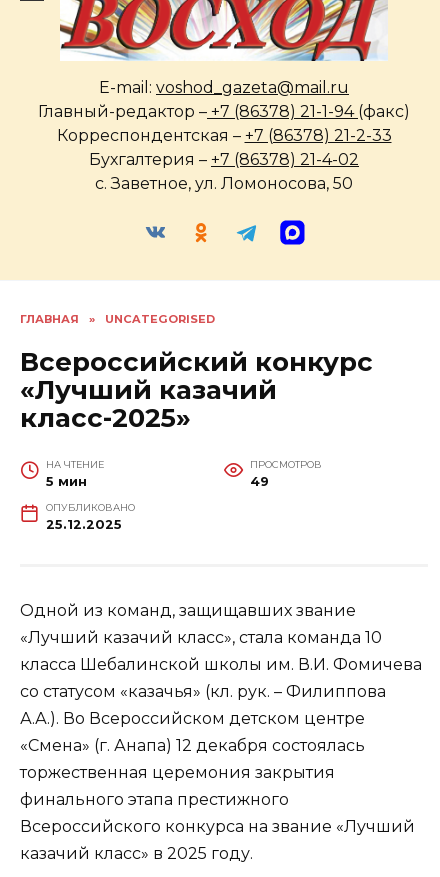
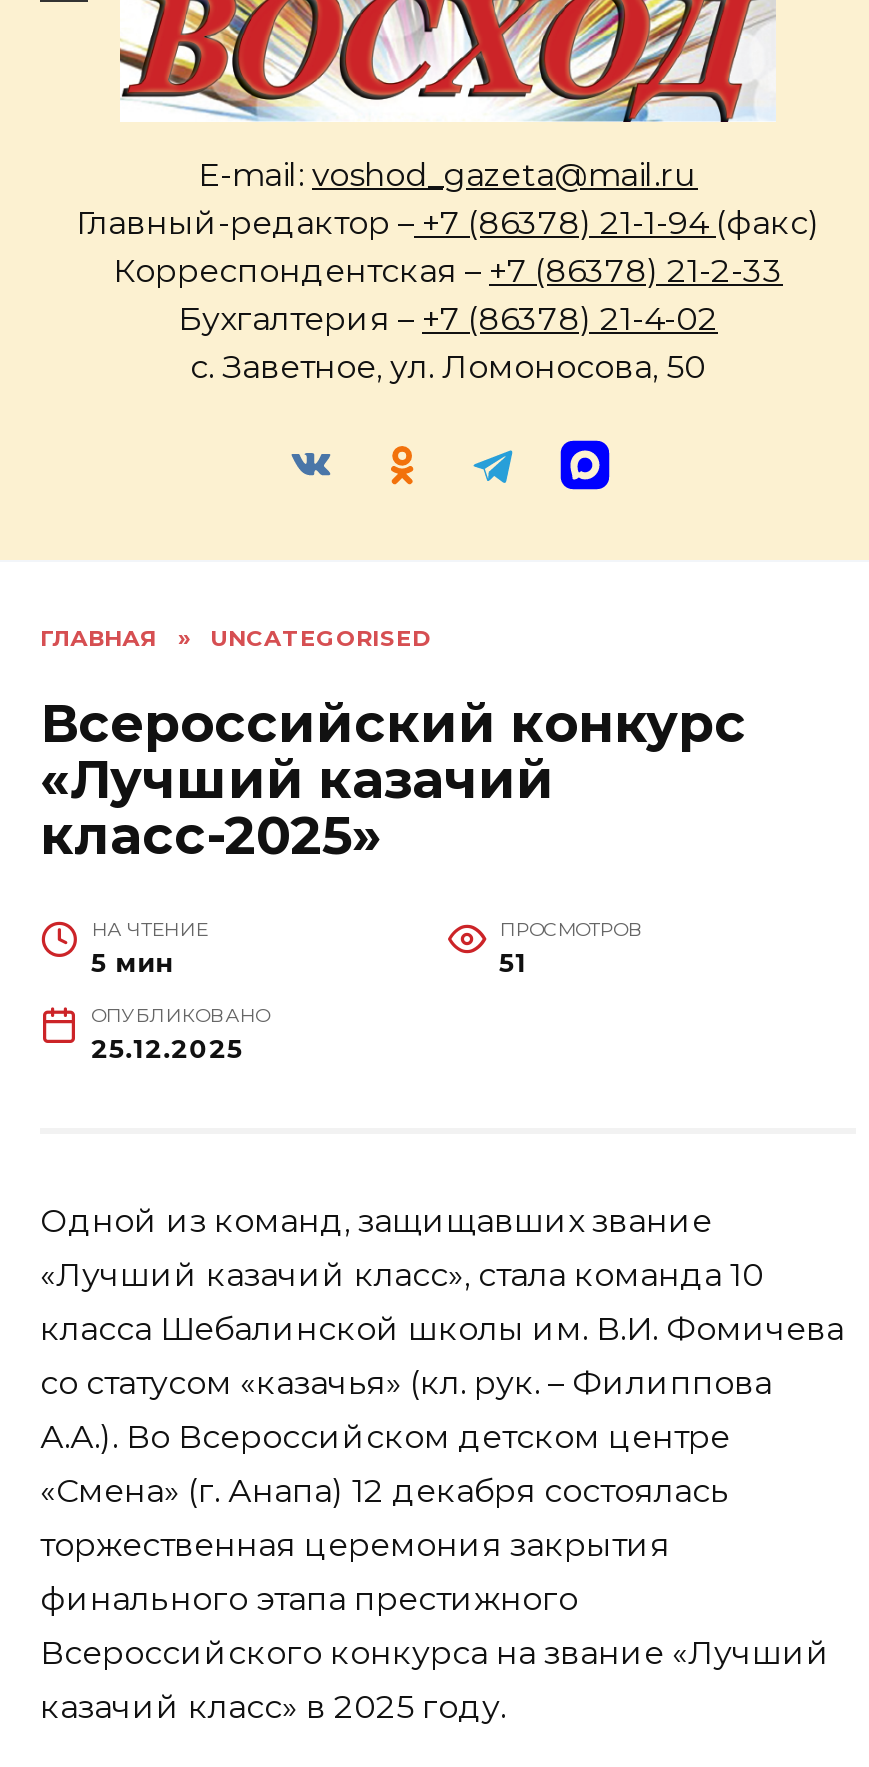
- 49
+ 51
